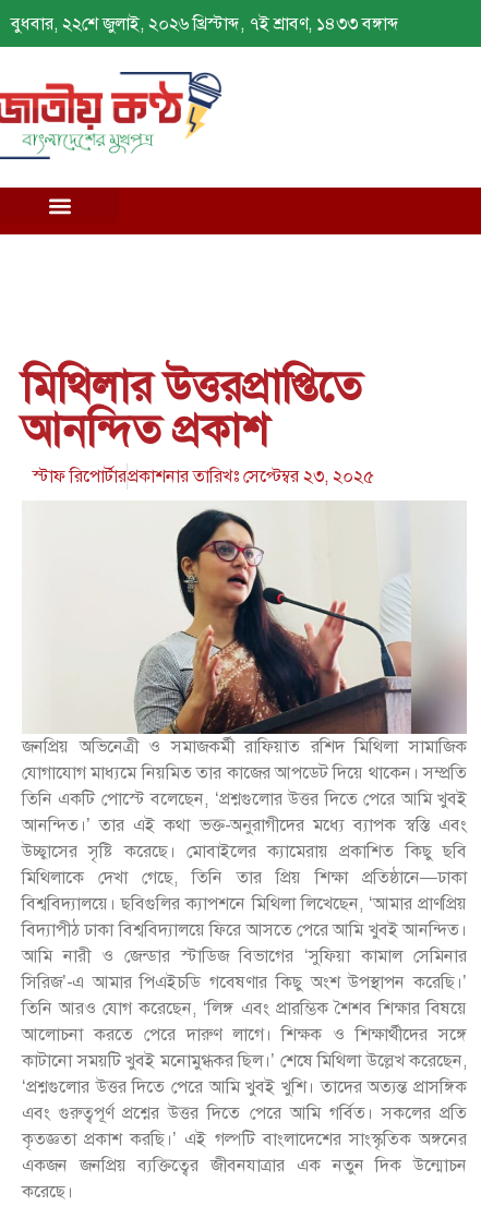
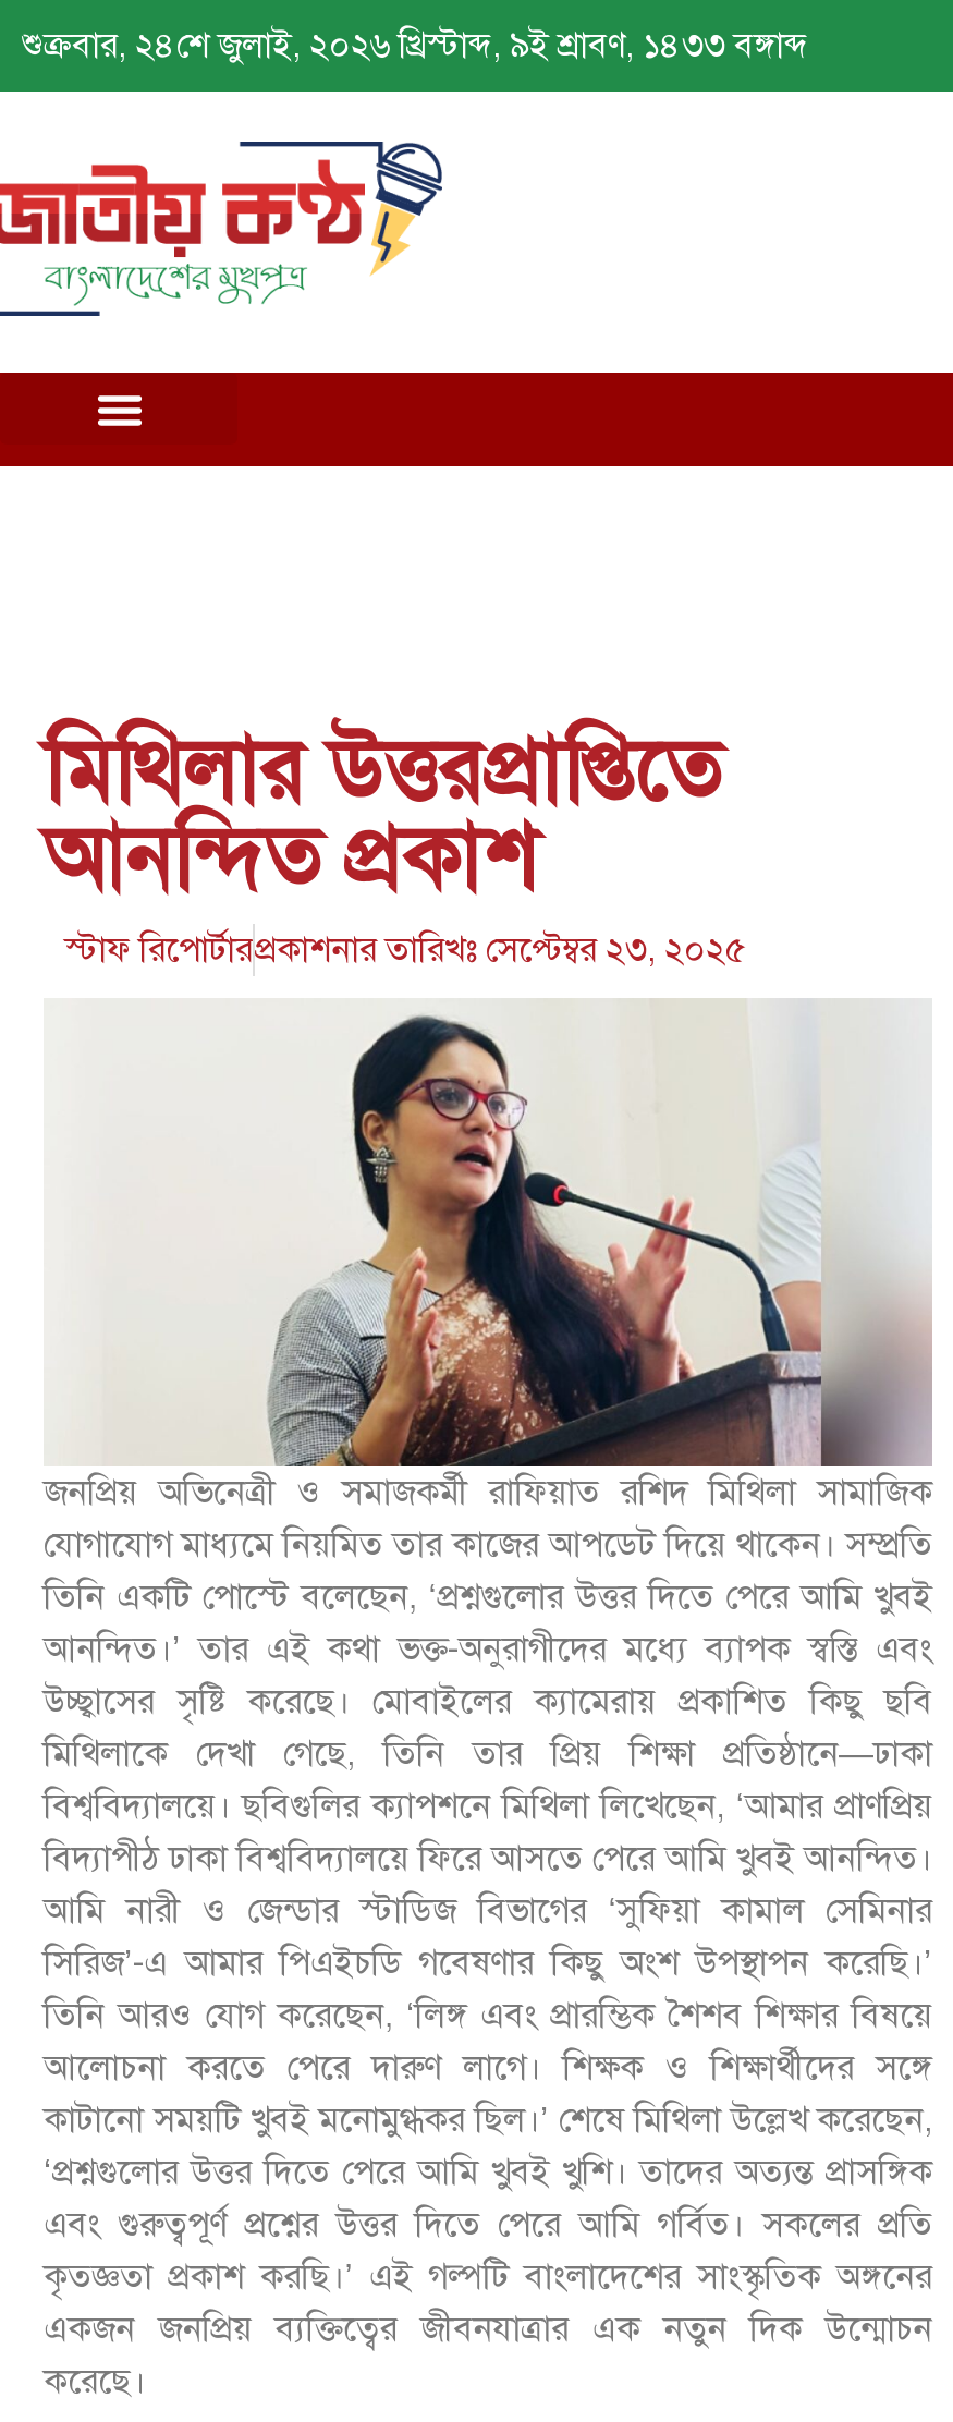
- বুধবার, ২২শে জুলাই, ২০২৬ খ্রিস্টাব্দ, ৭ই শ্রাবণ, ১৪৩৩ বঙ্গাব্দ
+ শুক্রবার, ২৪শে জুলাই, ২০২৬ খ্রিস্টাব্দ, ৯ই শ্রাবণ, ১৪৩৩ বঙ্গাব্দ
